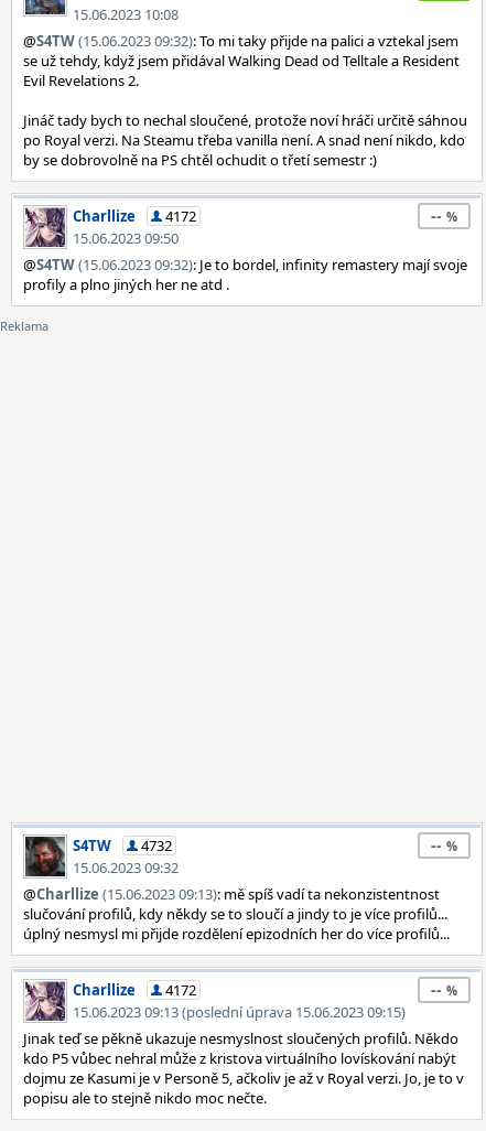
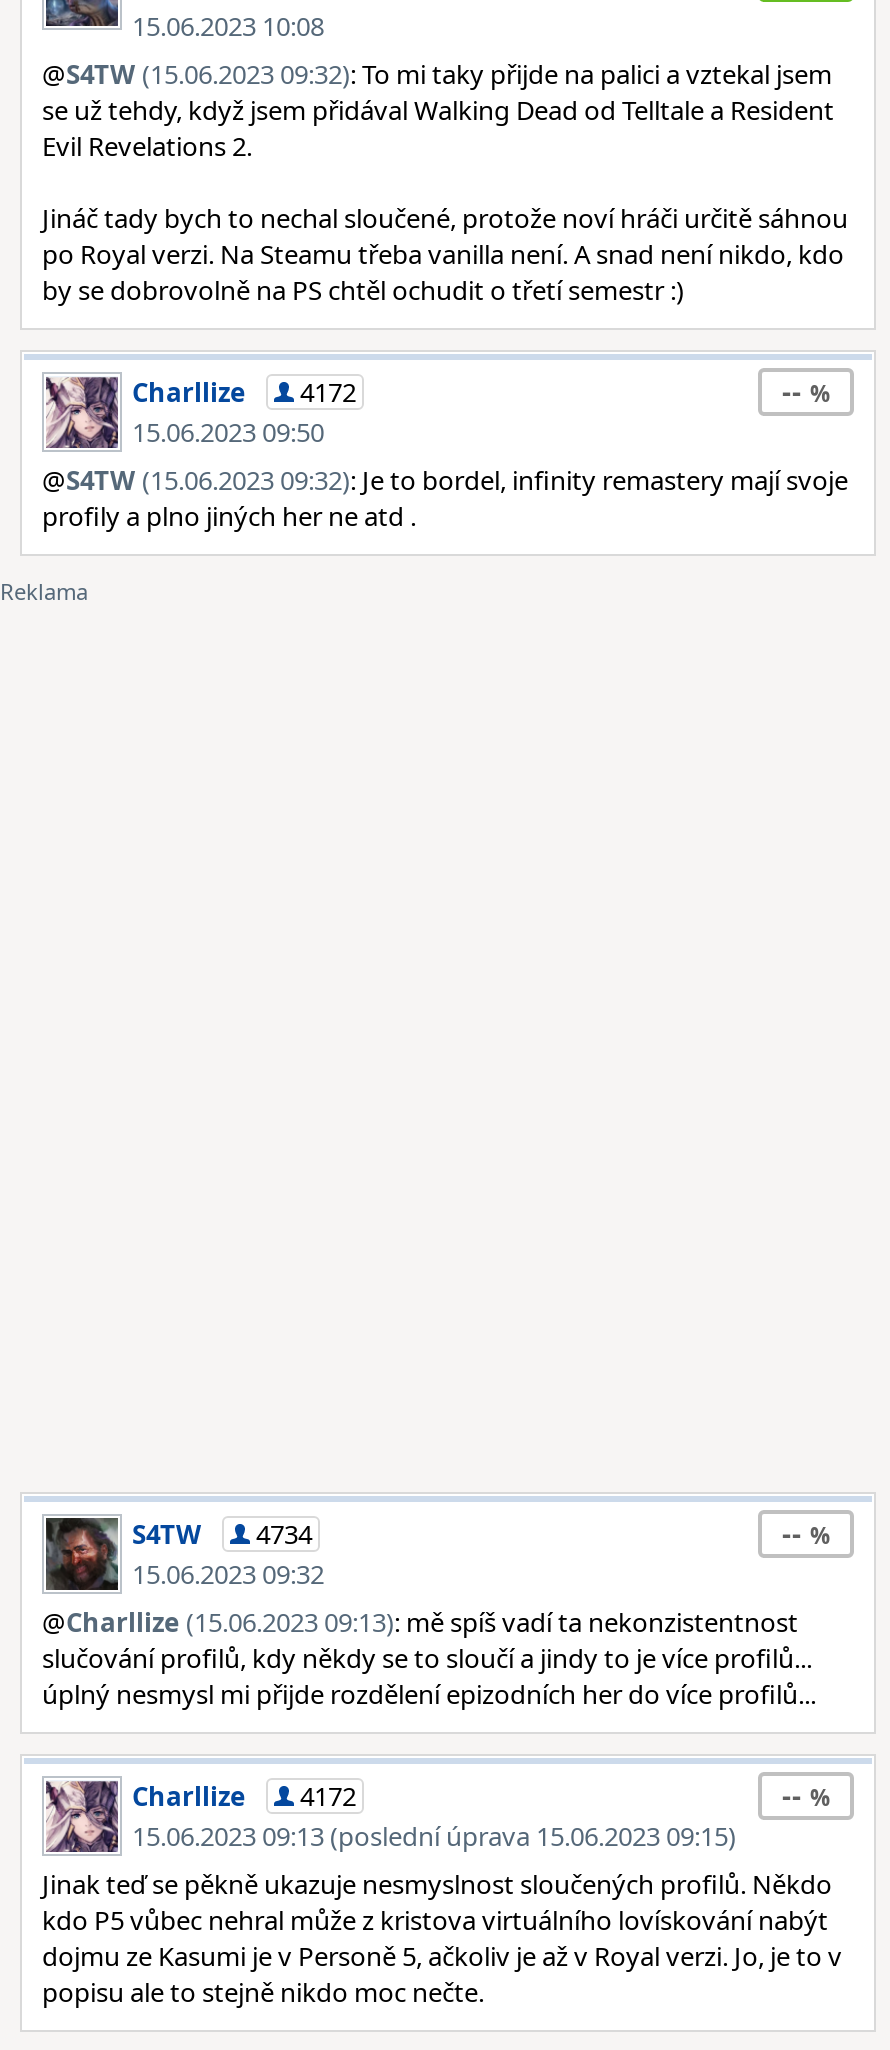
- S4TW 4732
+ S4TW 4734
